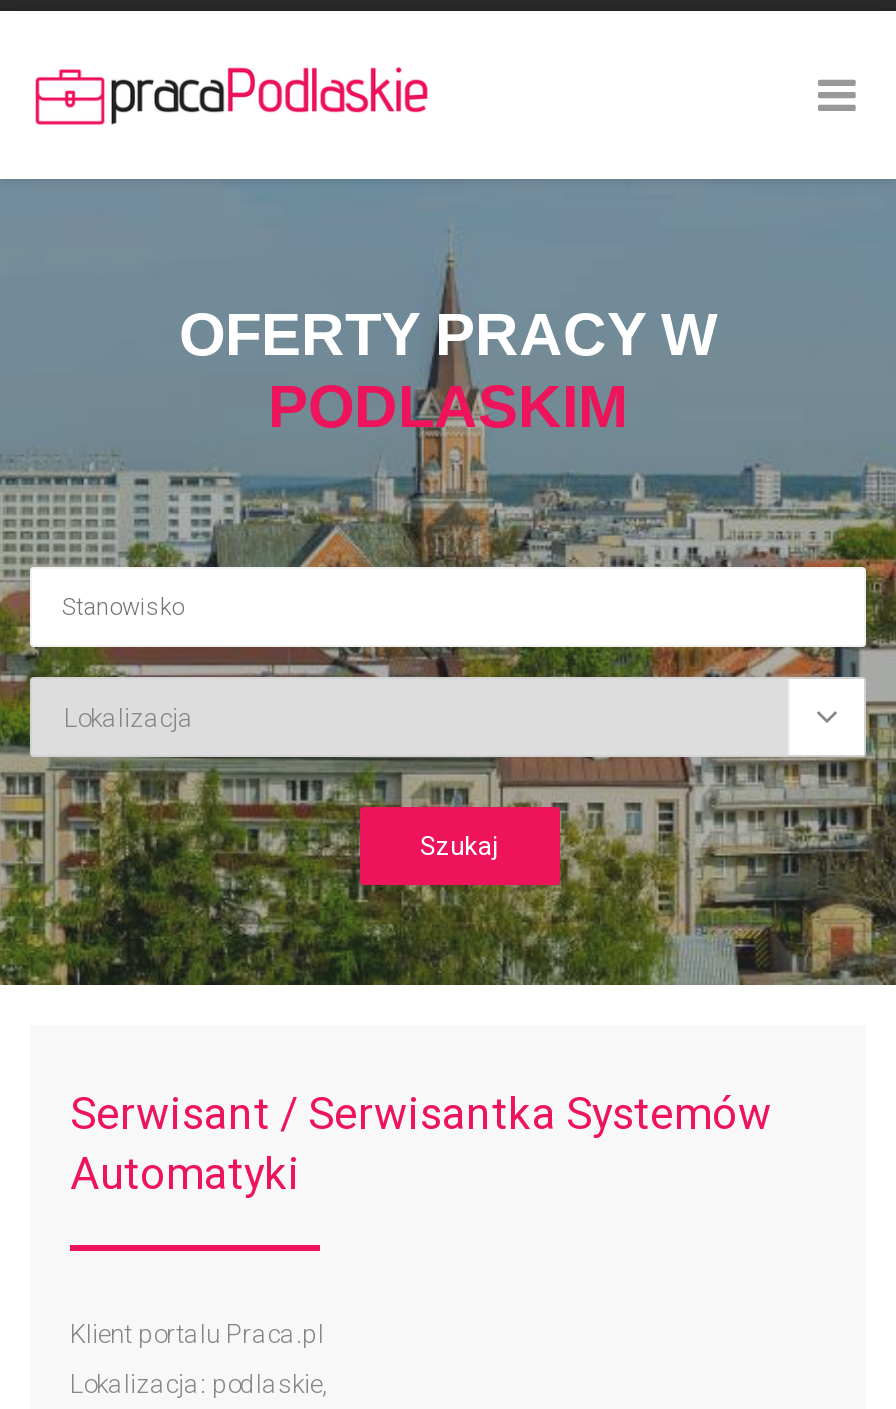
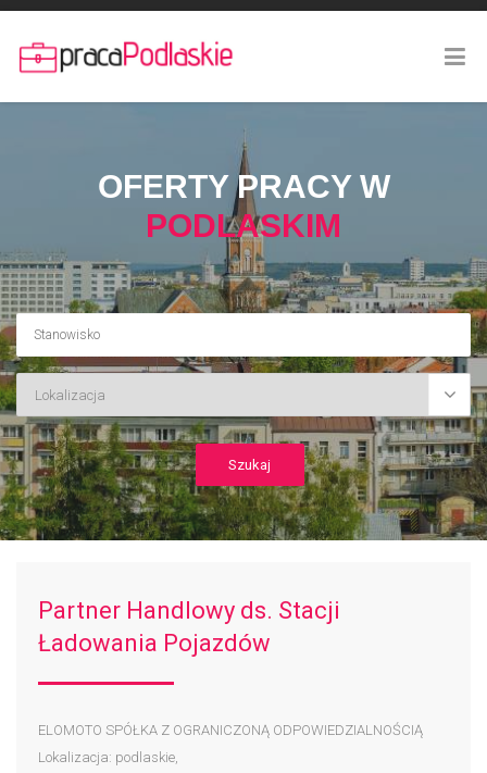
- Serwisant / Serwisantka Systemów
- Automatyki
+ Partner Handlowy ds. Stacji
+ Ładowania Pojazdów

- Klient portalu Praca.pl
+ ELOMOTO SPÓŁKA Z OGRANICZONĄ ODPOWIEDZIALNOŚCIĄ
